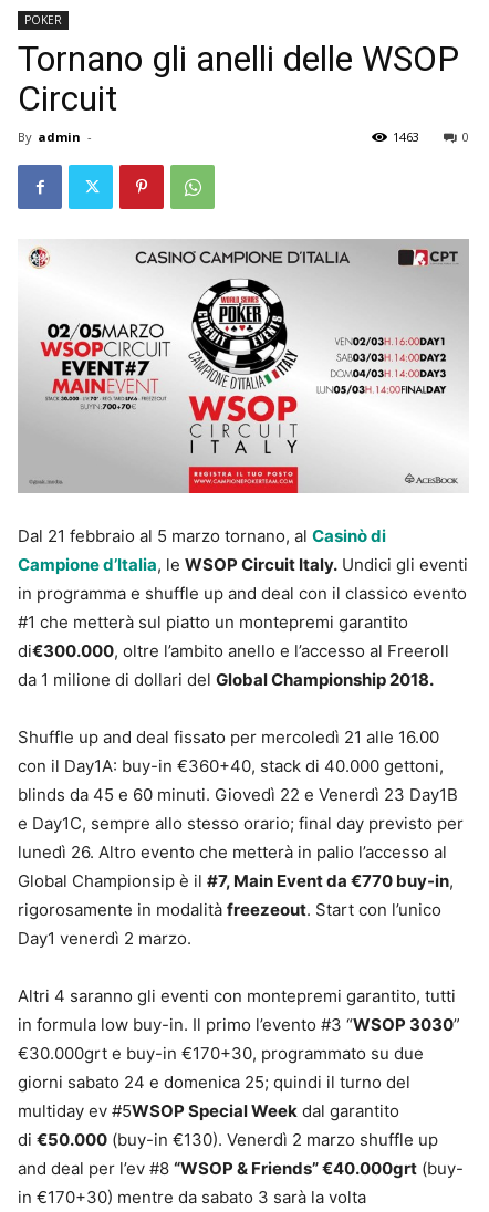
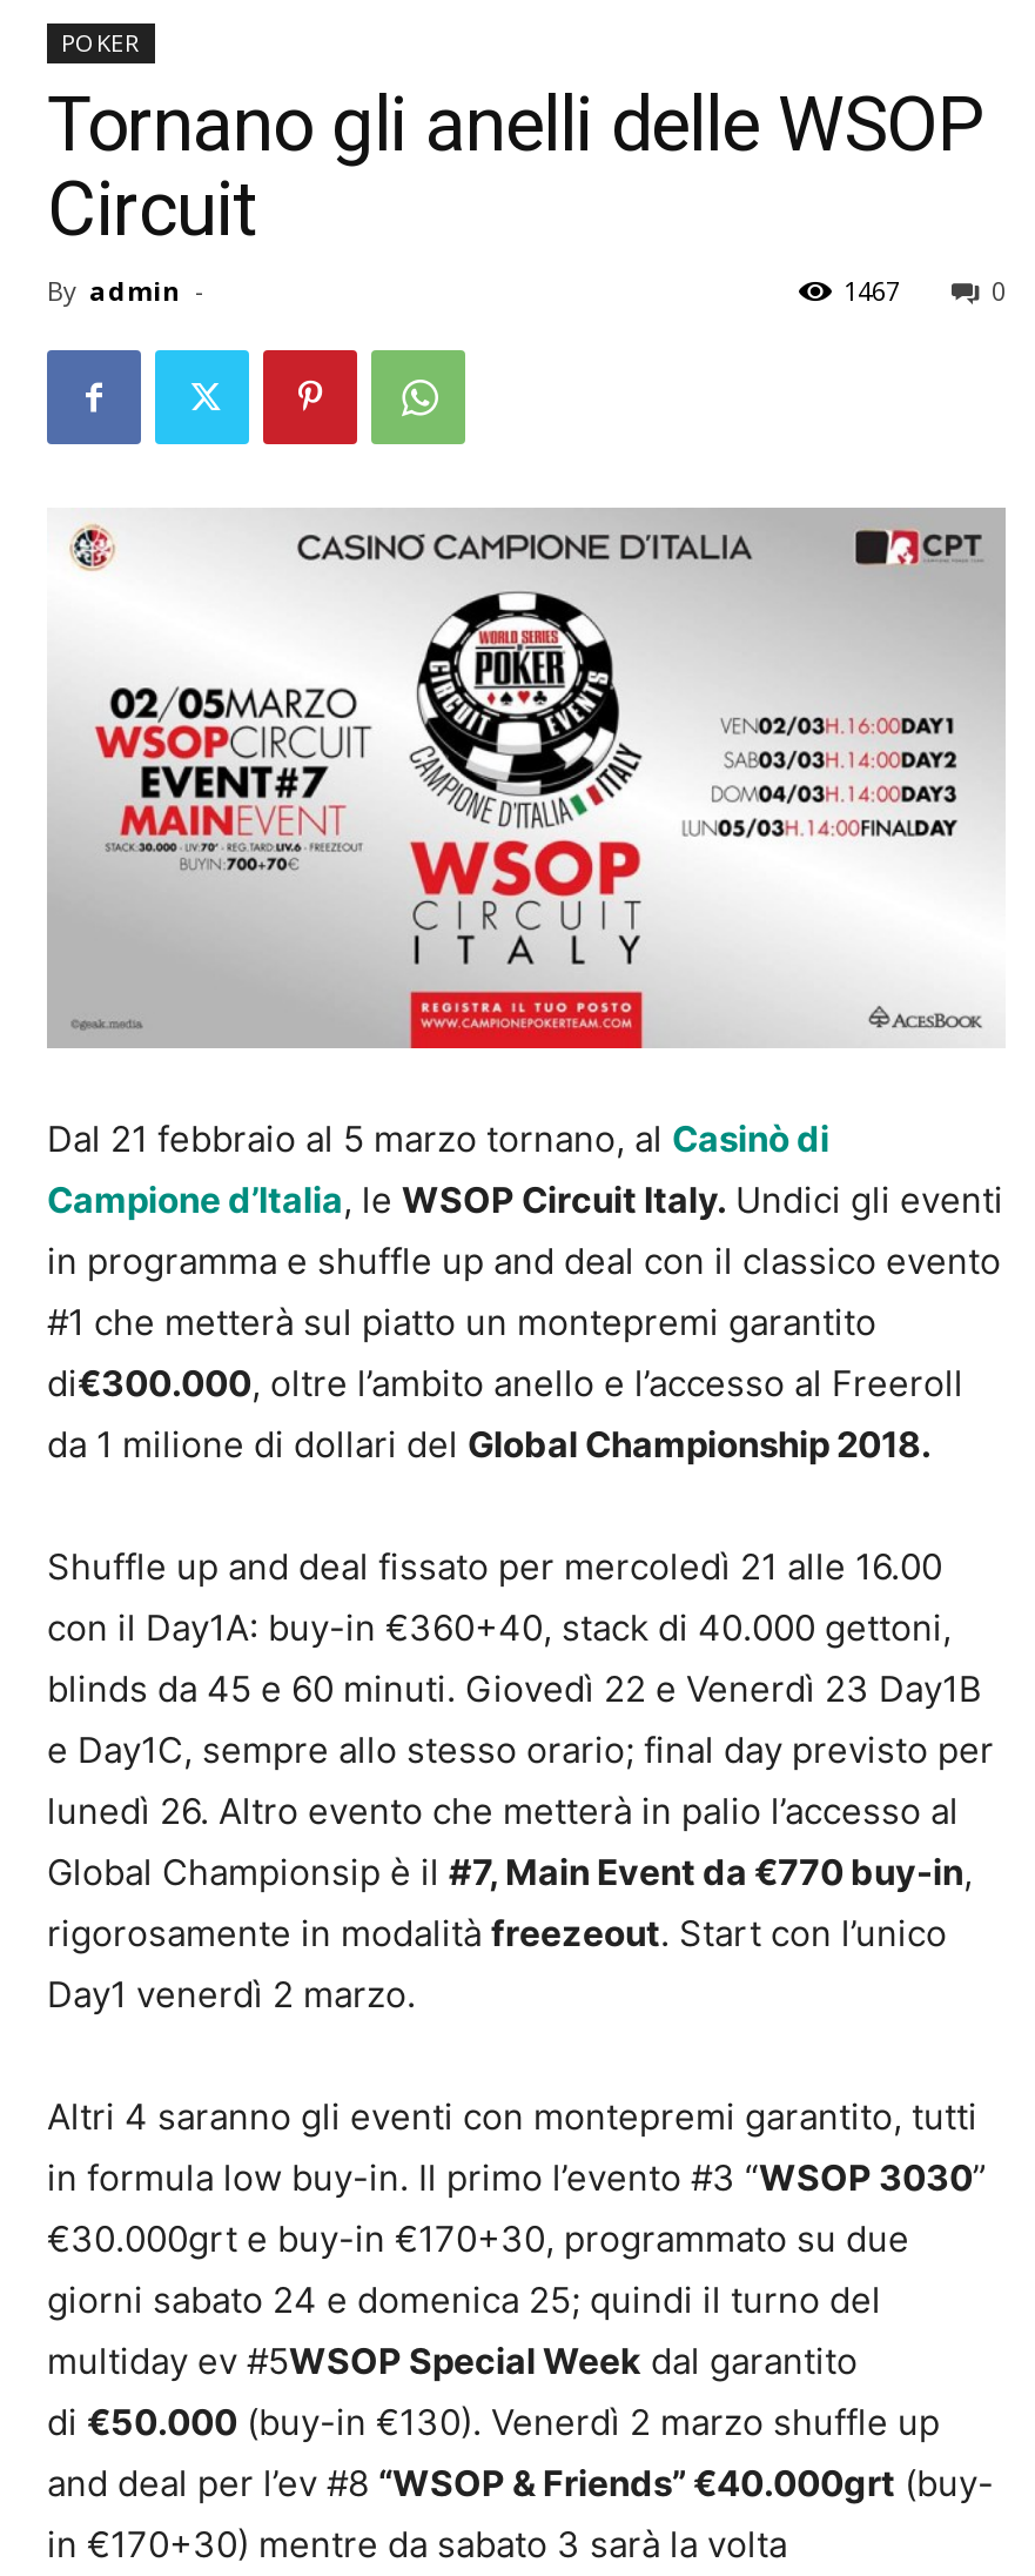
- 1463
+ 1467
